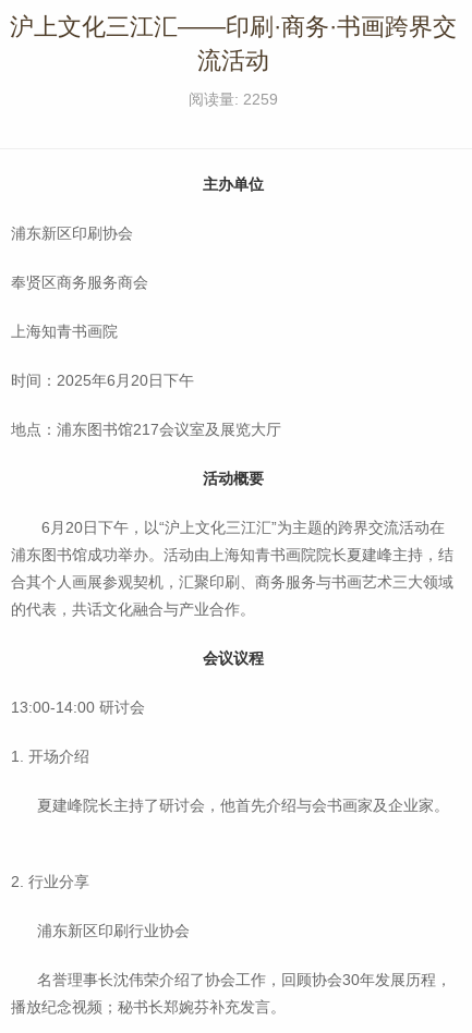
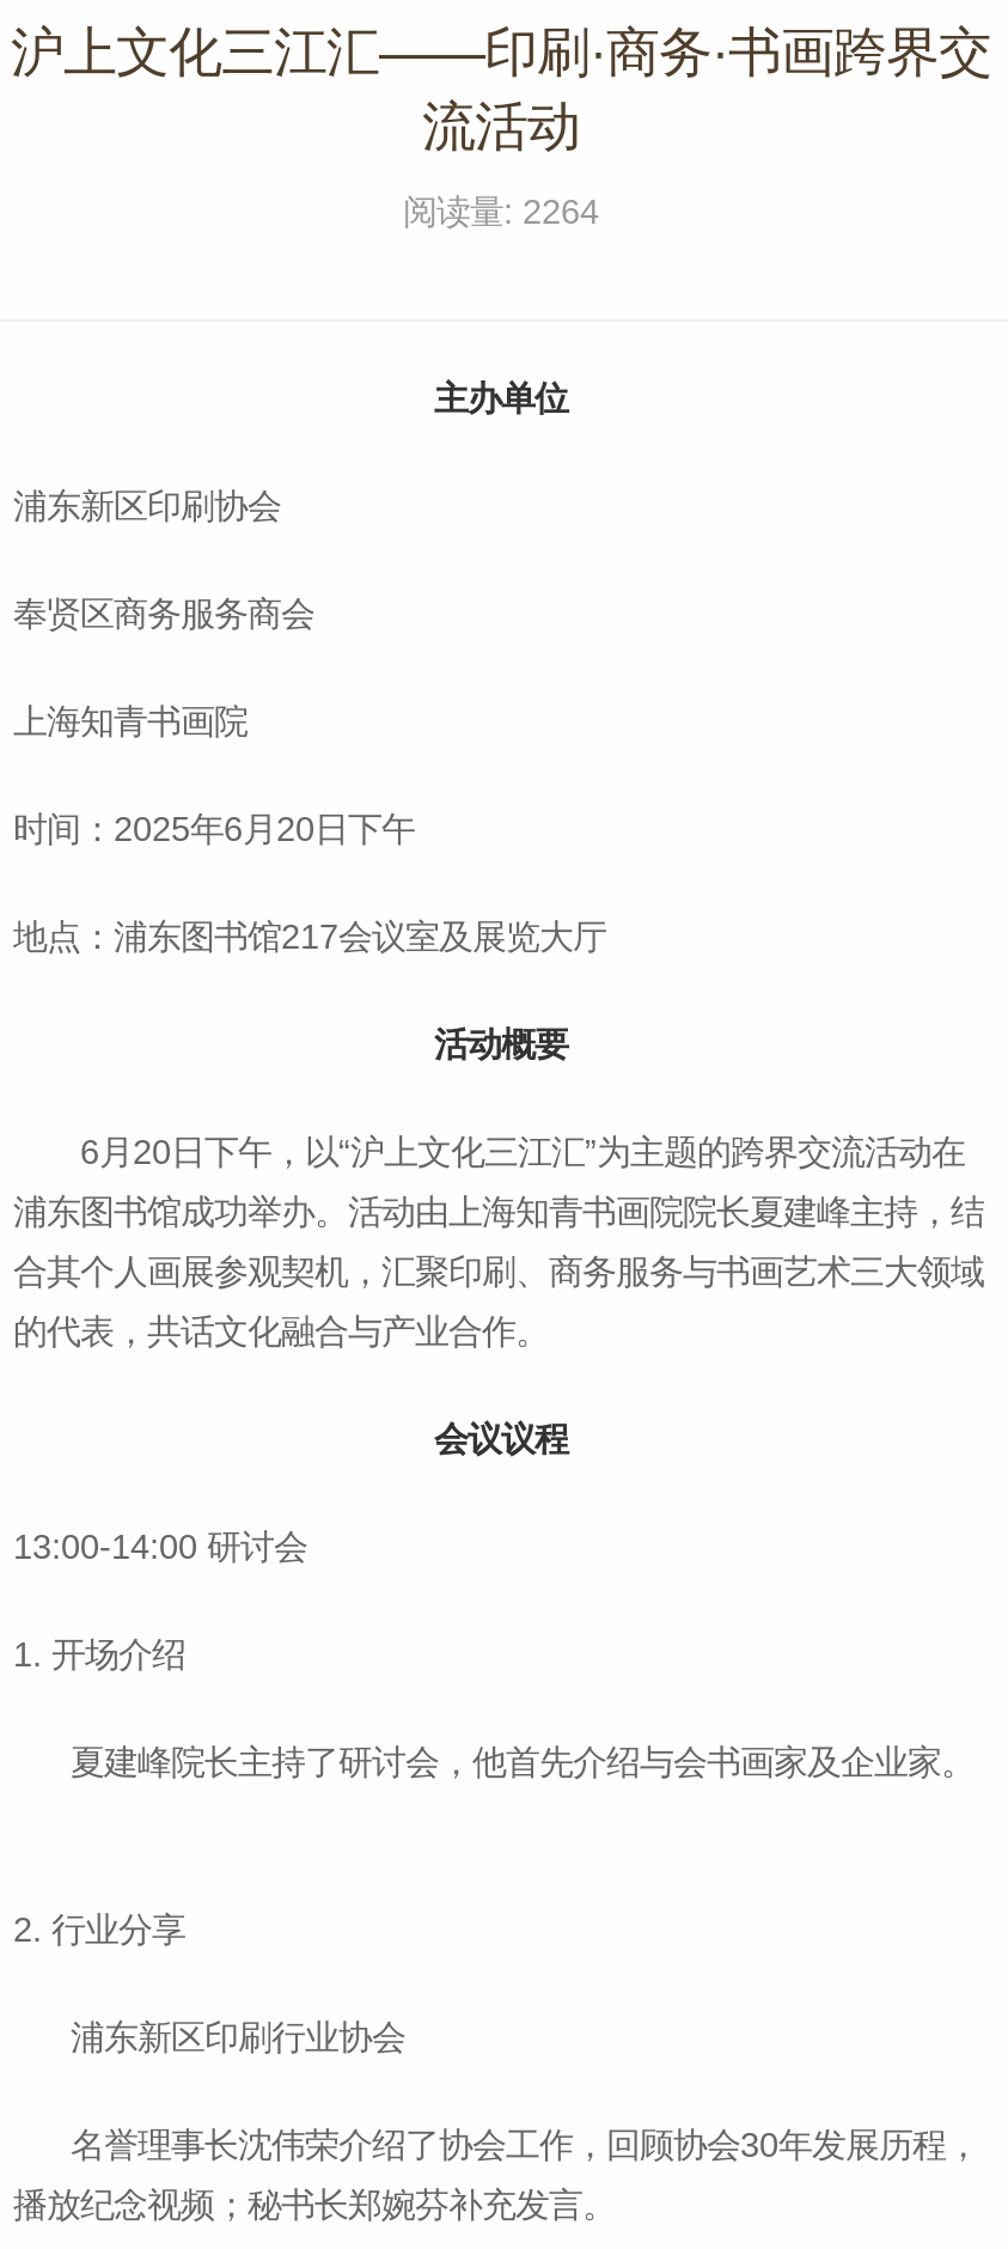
- 阅读量: 2259
+ 阅读量: 2264
